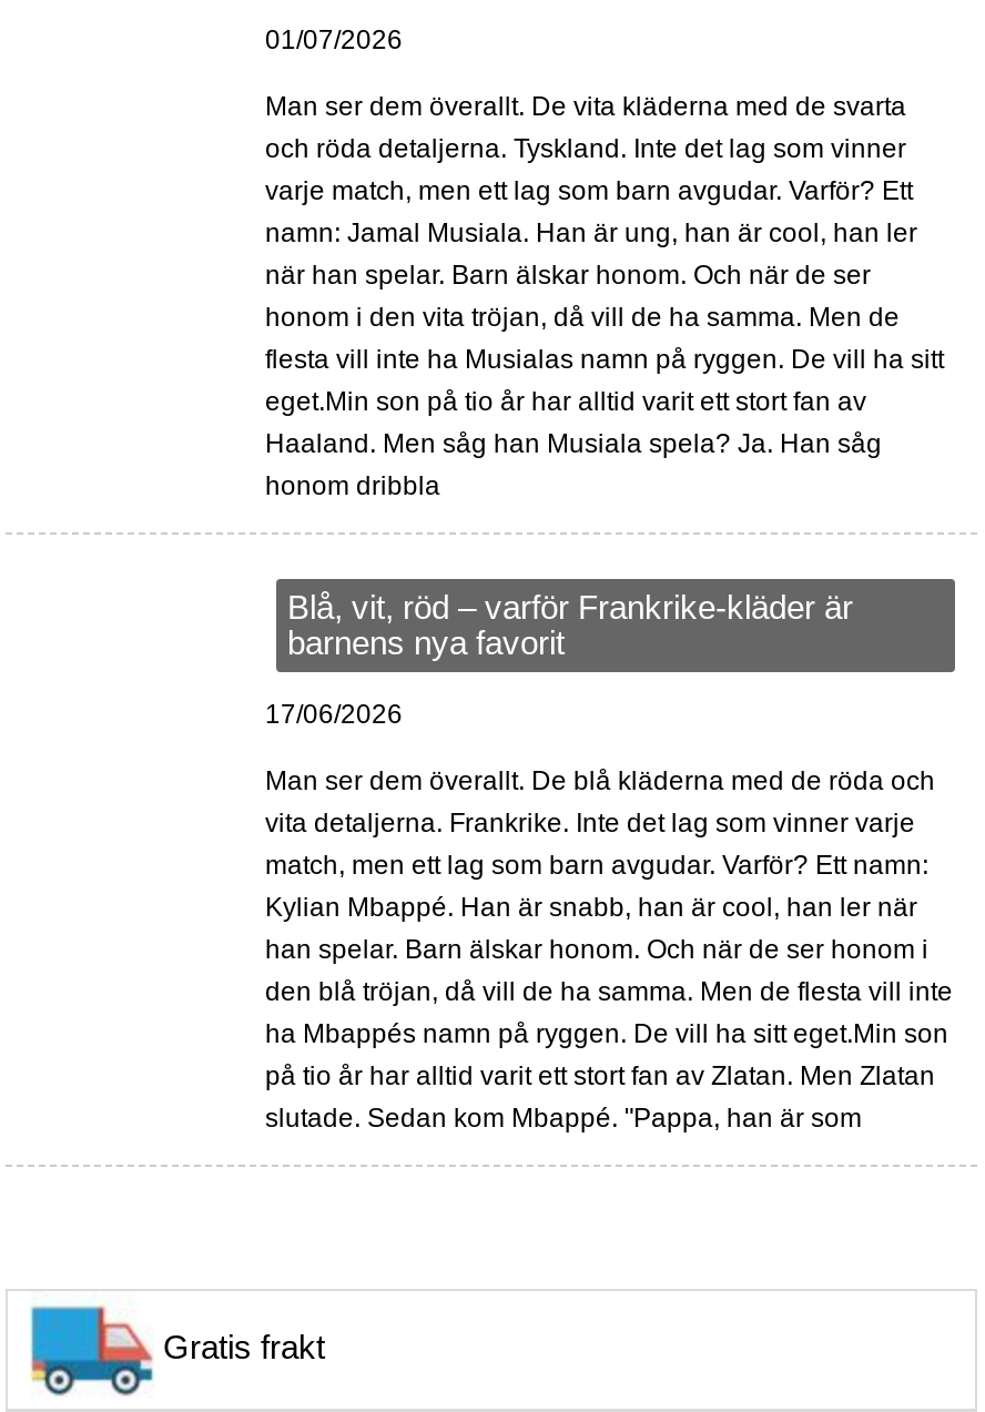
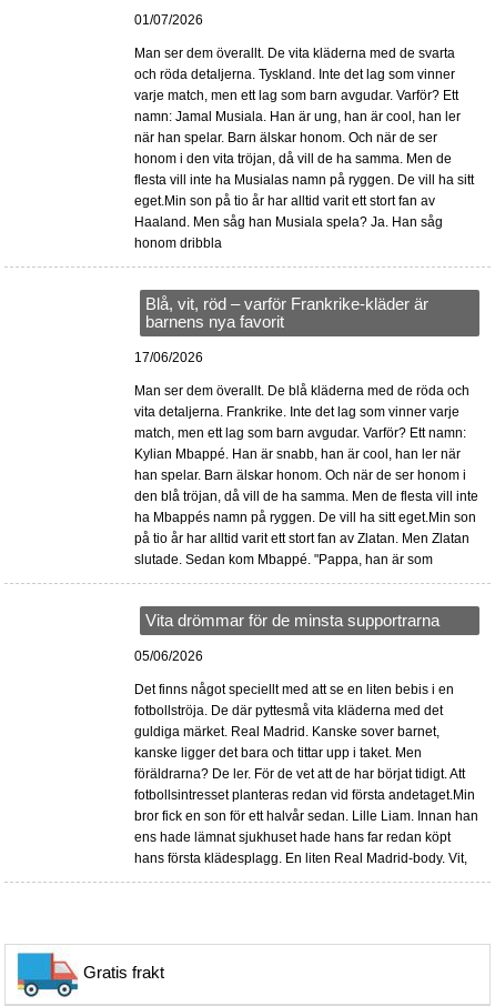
+ Vita drömmar för de minsta supportrarna
+ 05/06/2026
+ Det finns något speciellt med att se en liten bebis i en
+ fotbollströja. De där pyttesmå vita kläderna med det
+ guldiga märket. Real Madrid. Kanske sover barnet,
+ kanske ligger det bara och tittar upp i taket. Men
+ föräldrarna? De ler. För de vet att de har börjat tidigt. Att
+ fotbollsintresset planteras redan vid första andetaget.Min
+ bror fick en son för ett halvår sedan. Lille Liam. Innan han
+ ens hade lämnat sjukhuset hade hans far redan köpt
+ hans första klädesplagg. En liten Real Madrid-body. Vit,
